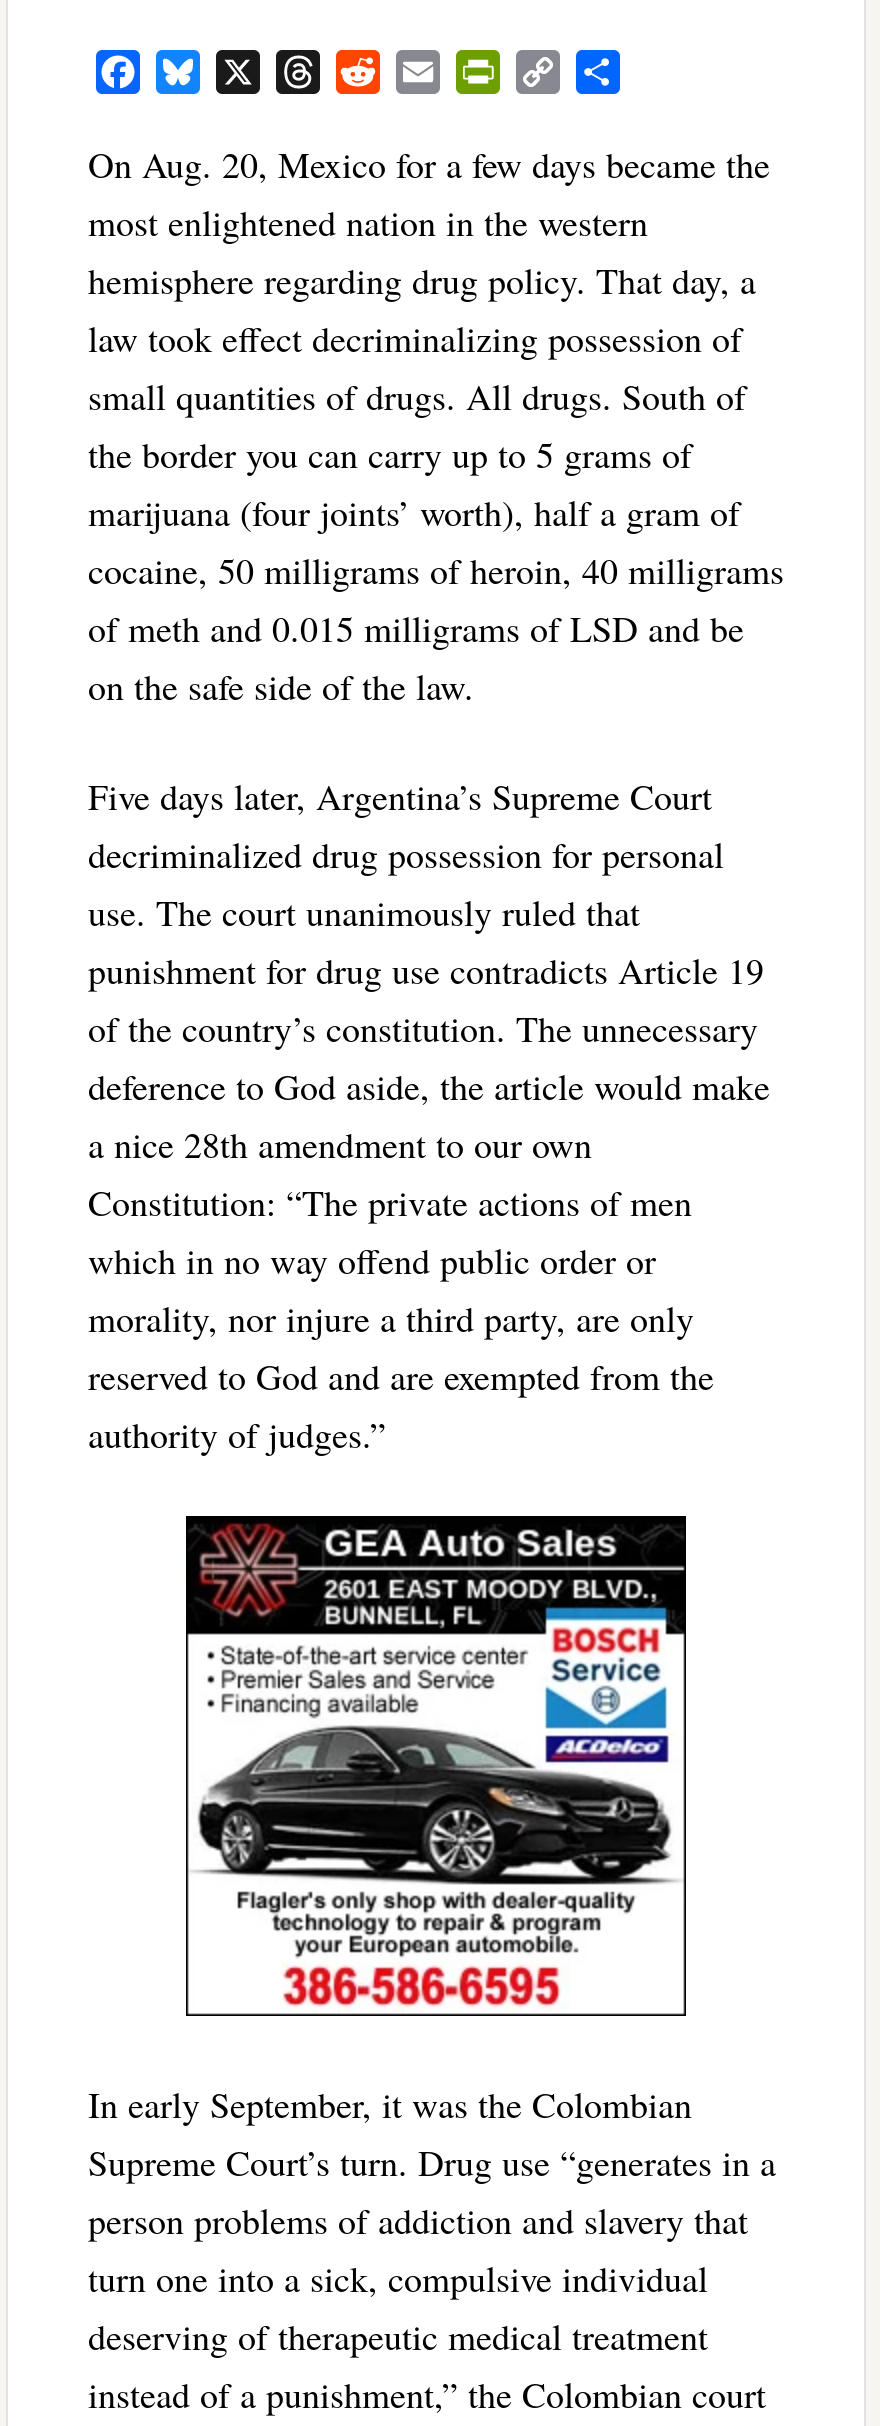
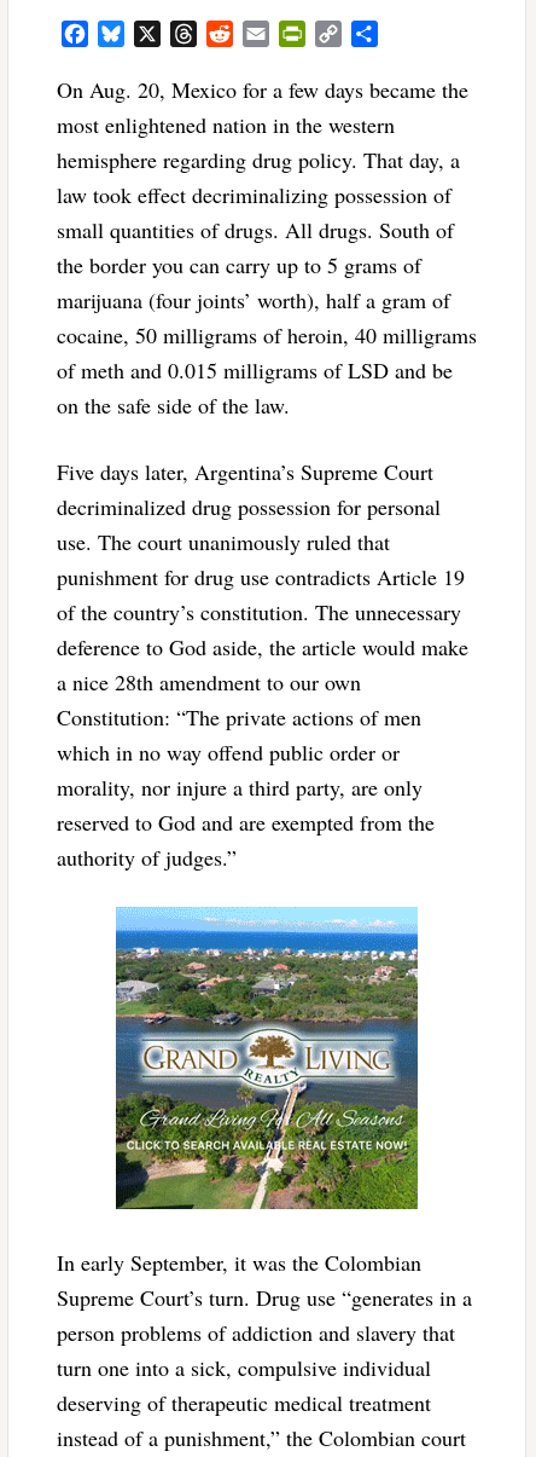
- [image]
+ [image]
